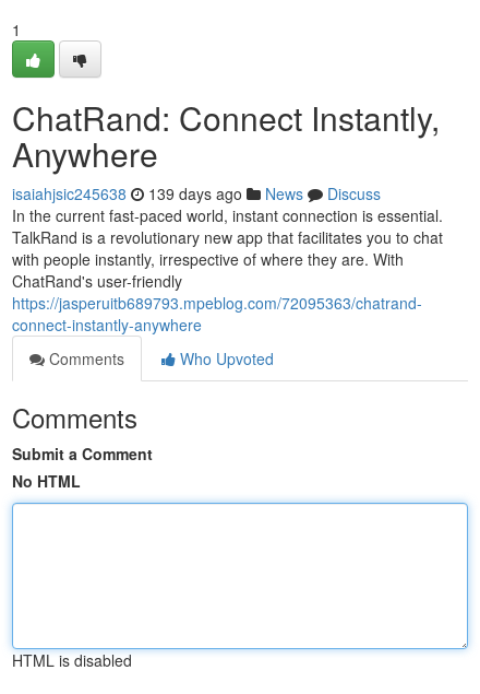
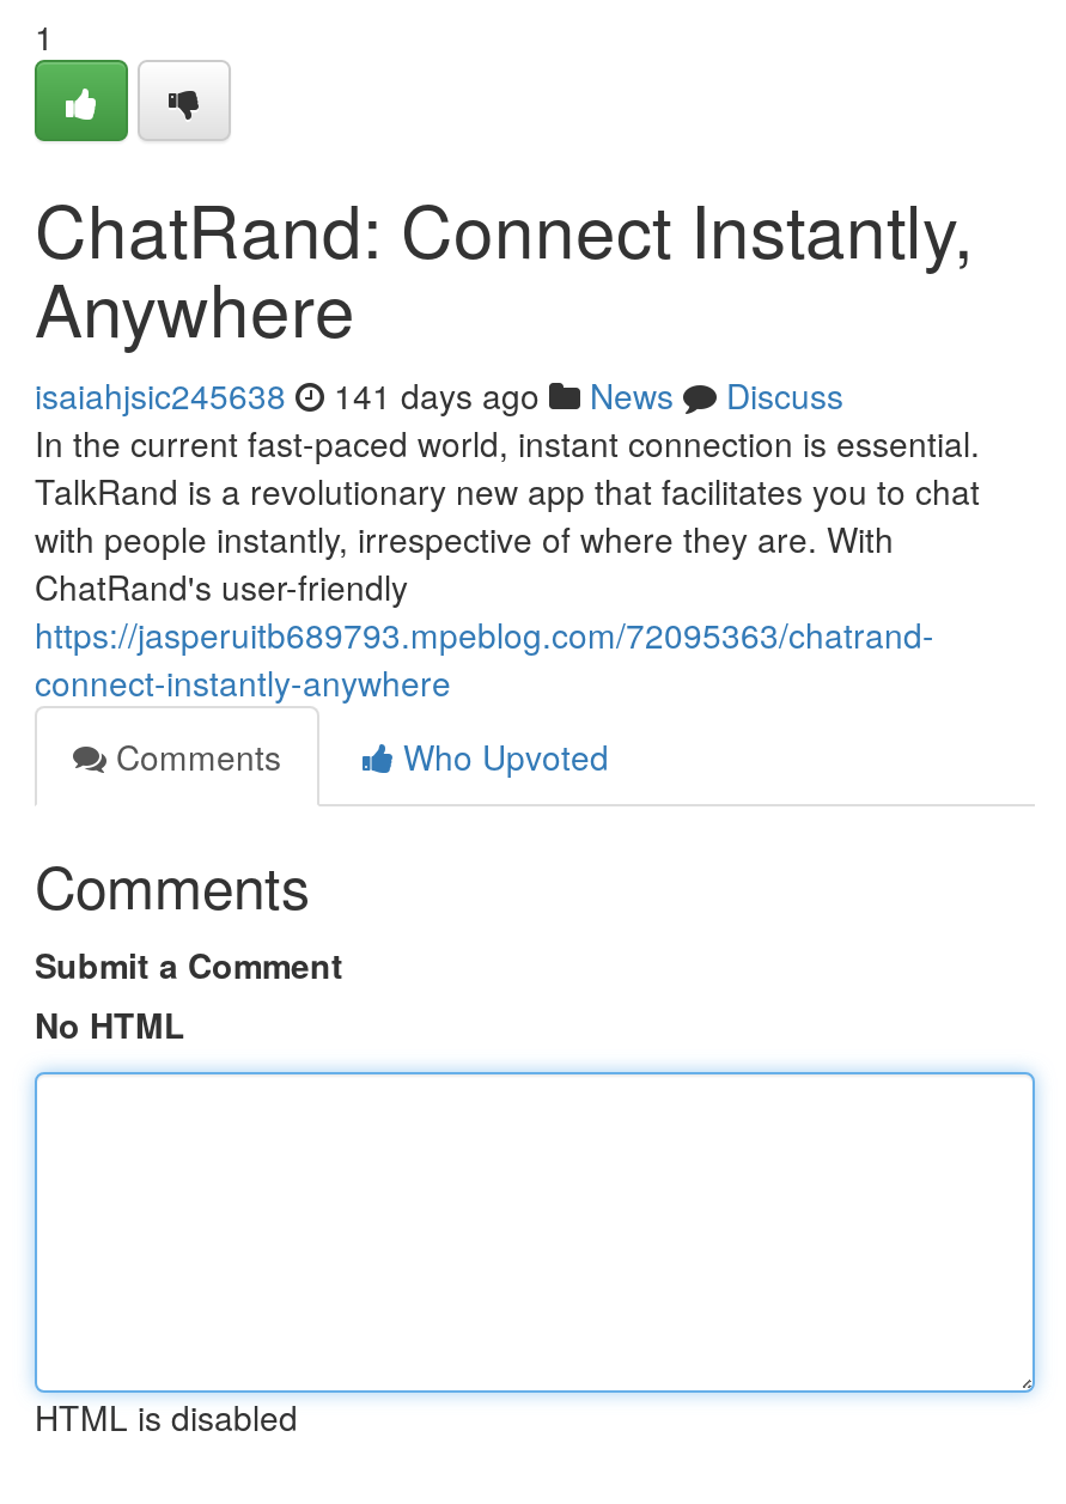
- isaiahjsic245638 139 days ago News Discuss
+ isaiahjsic245638 141 days ago News Discuss
